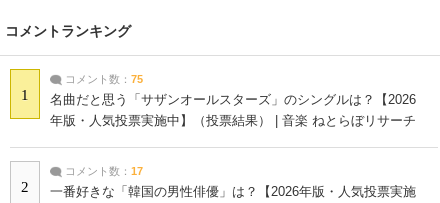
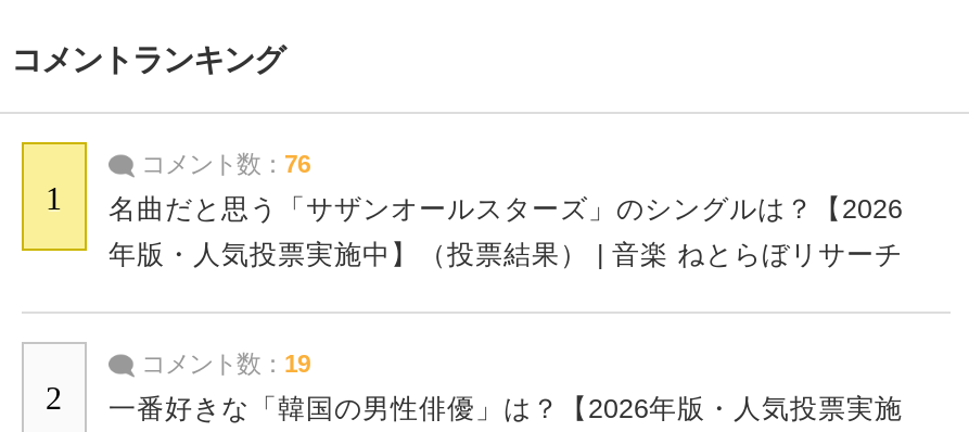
- コメント数：75
+ コメント数：76

- コメント数：17
+ コメント数：19
